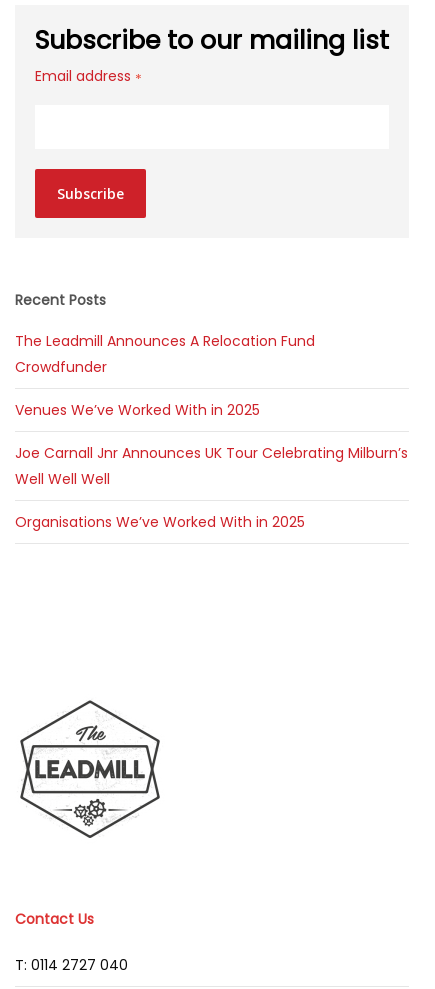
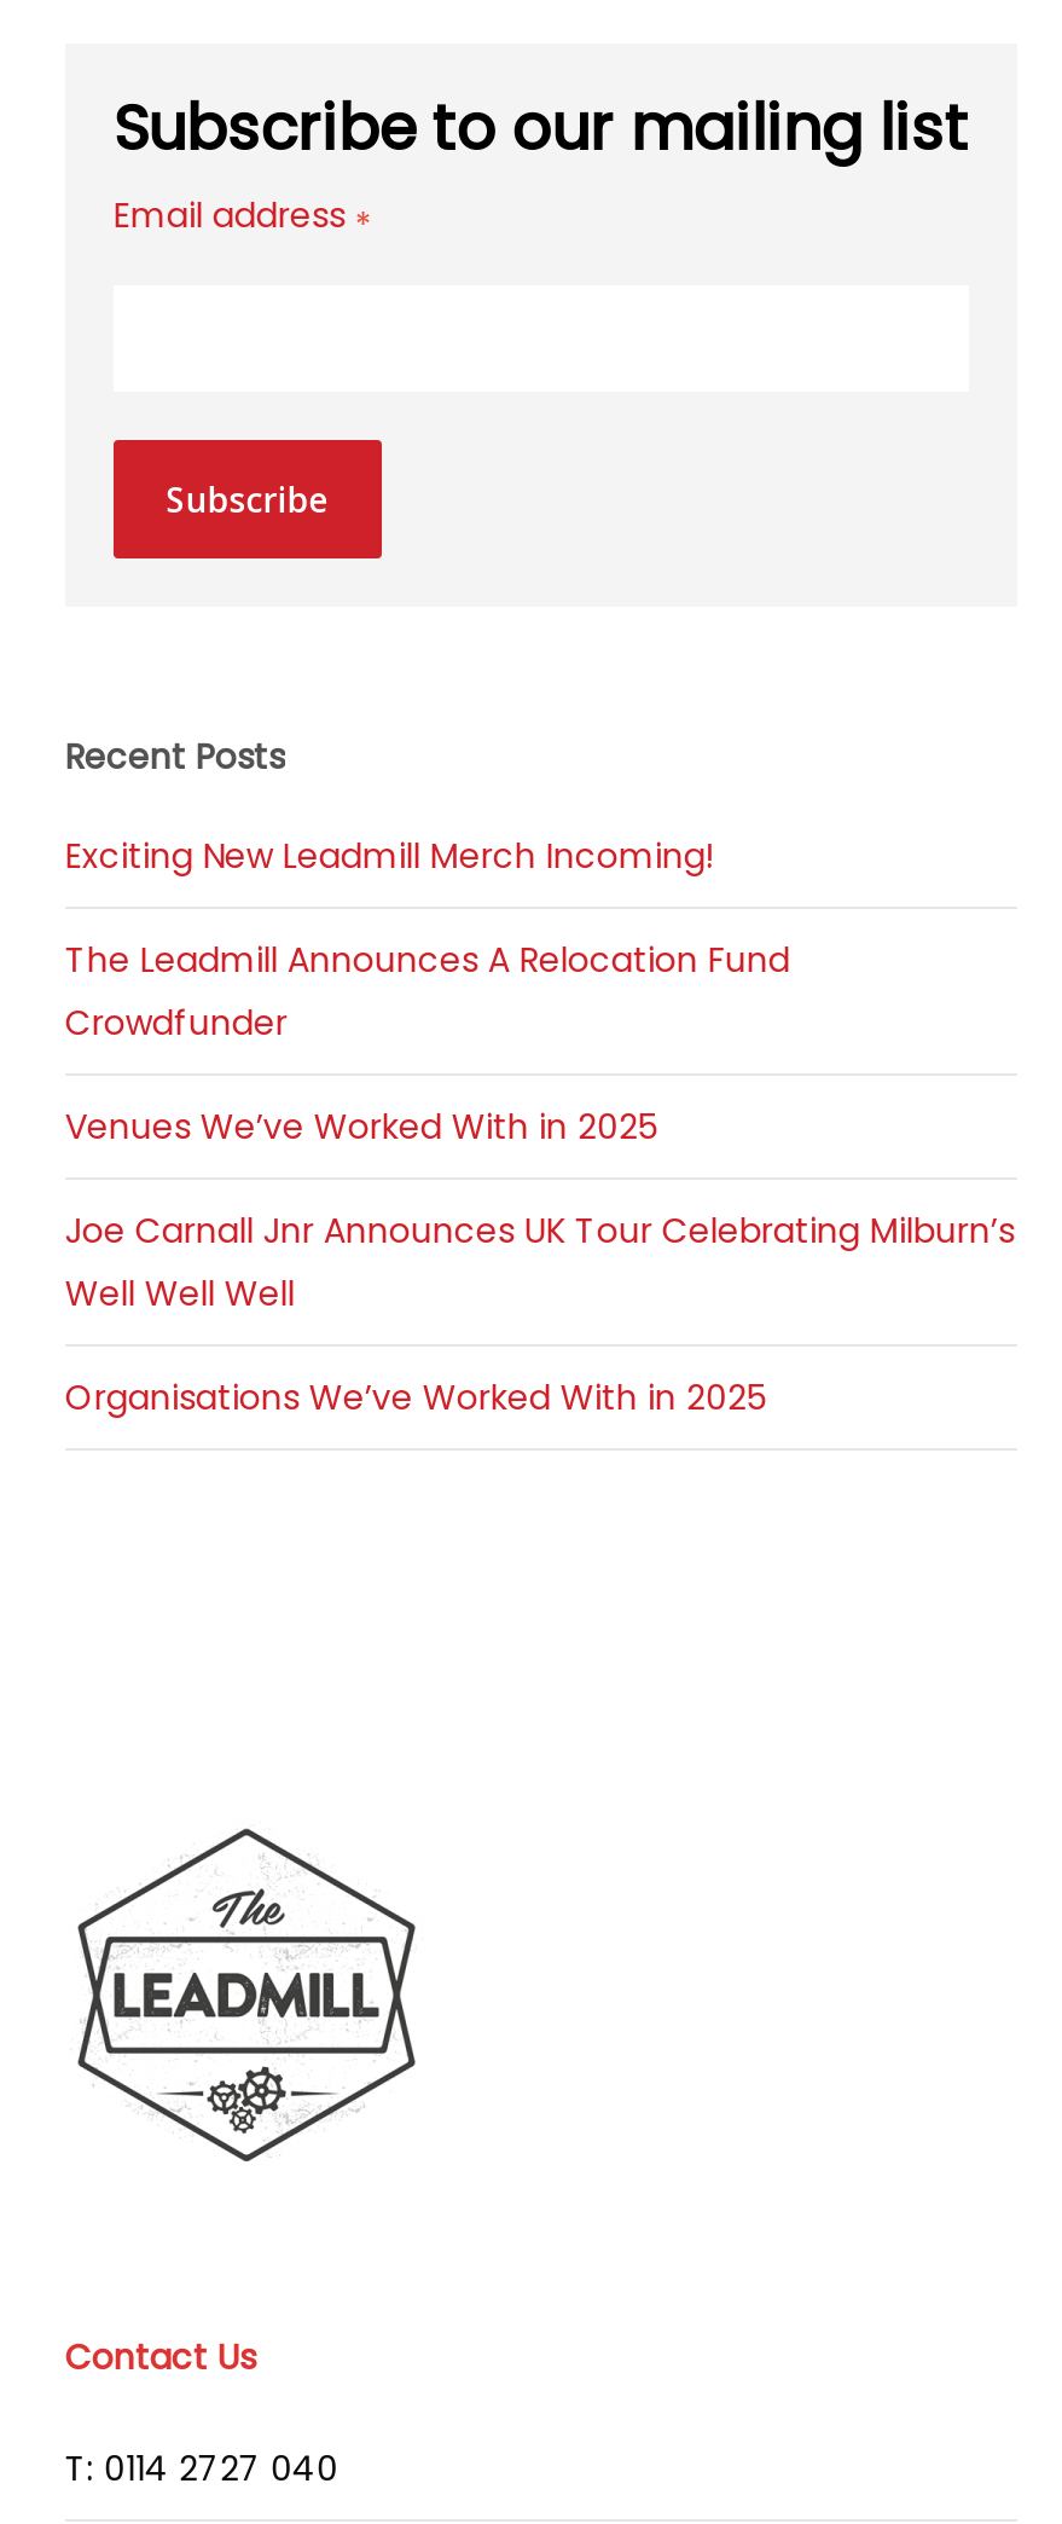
+ Exciting New Leadmill Merch Incoming!
